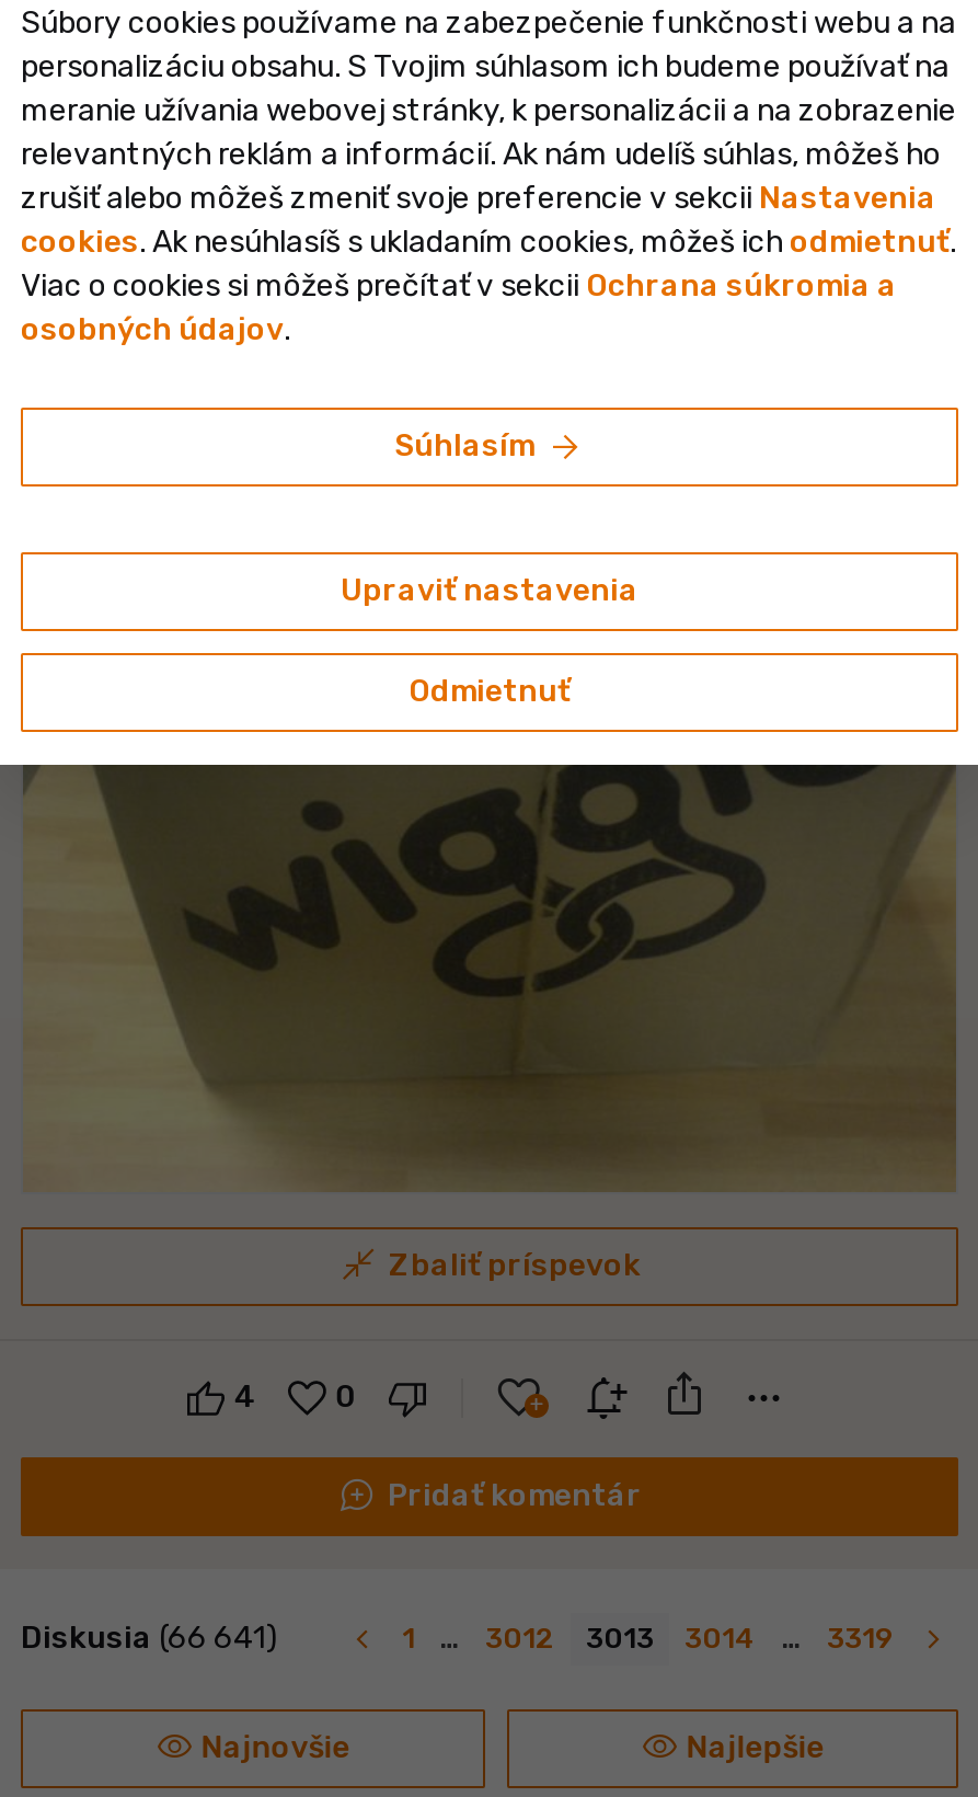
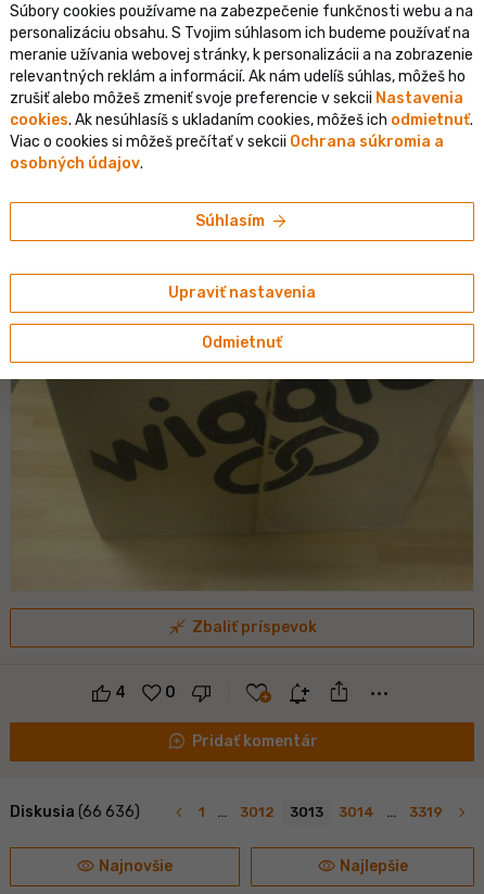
- Diskusia (66 641)
+ Diskusia (66 636)
